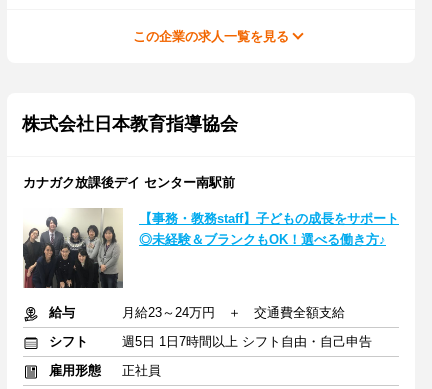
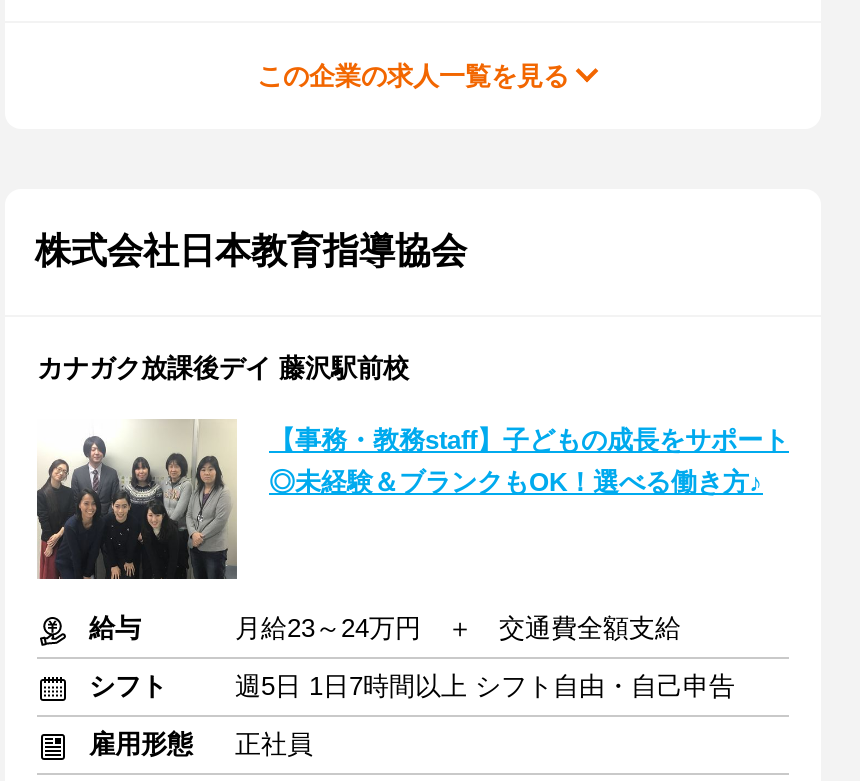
- カナガク放課後デイ センター南駅前
+ カナガク放課後デイ 藤沢駅前校
